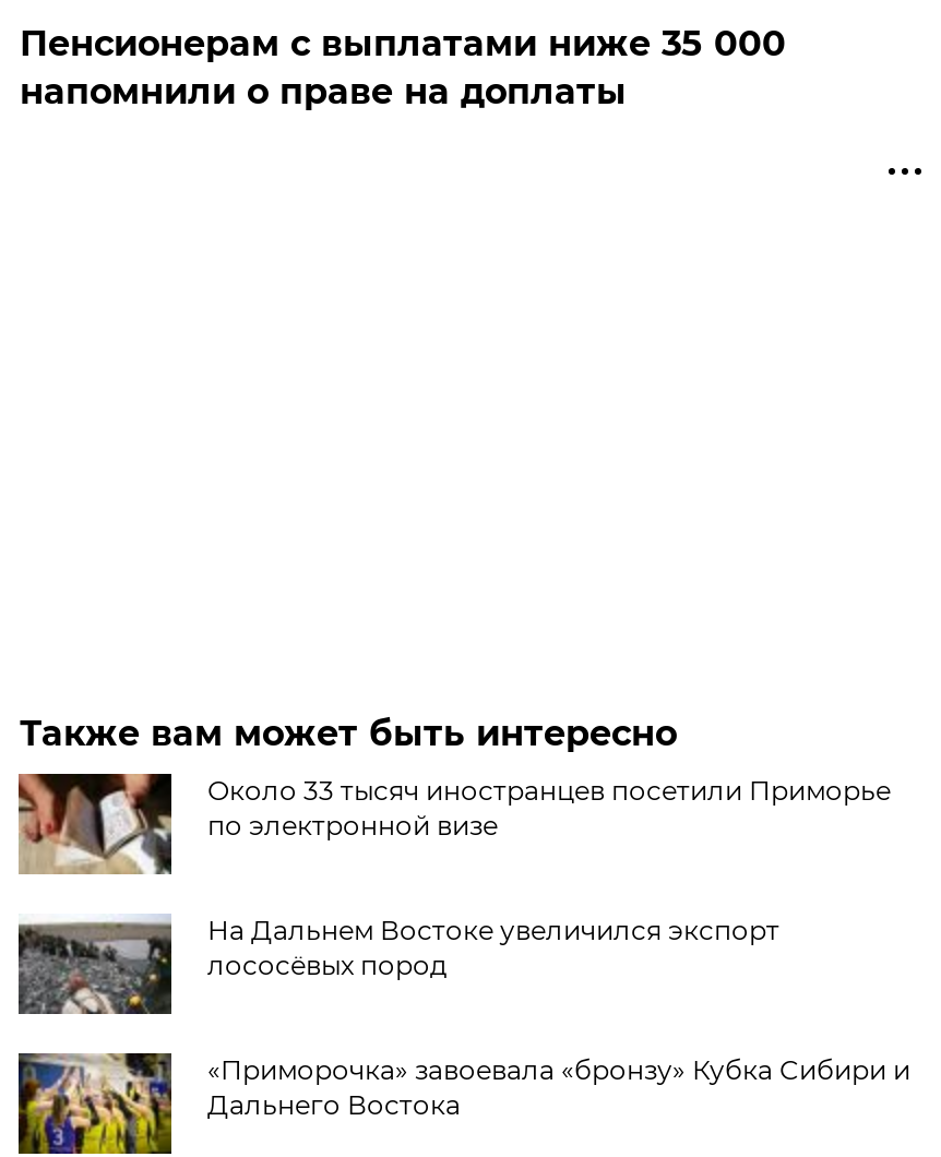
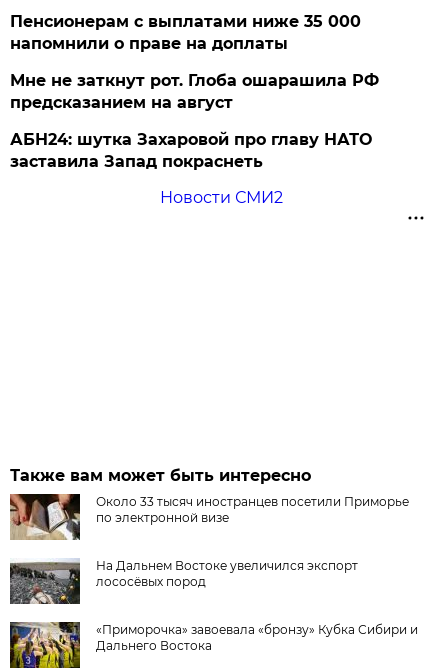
+ Мне не заткнут рот. Глоба ошарашила РФ
+ предсказанием на август
+ АБН24: шутка Захаровой про главу НАТО
+ заставила Запад покраснеть
+ Новости СМИ2
